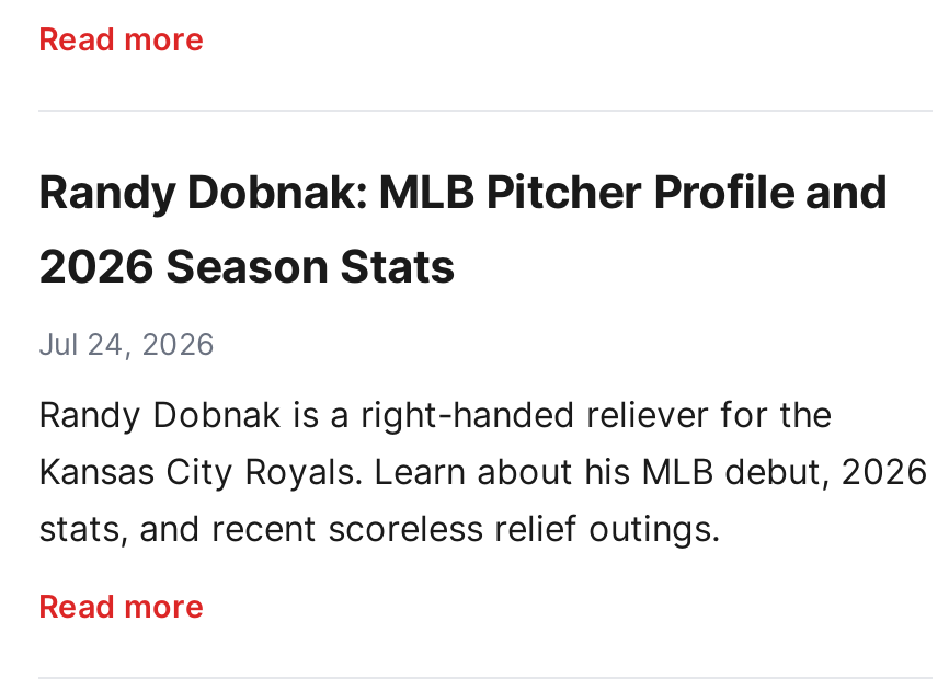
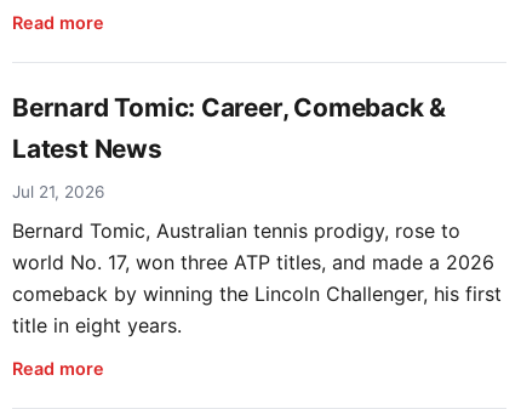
- Randy Dobnak: MLB Pitcher Profile and
- 2026 Season Stats
+ Bernard Tomic: Career, Comeback &
+ Latest News

- Jul 24, 2026
+ Jul 21, 2026

- Randy Dobnak is a right-handed reliever for the
- Kansas City Royals. Learn about his MLB debut, 2026
- stats, and recent scoreless relief outings.
+ Bernard Tomic, Australian tennis prodigy, rose to
+ world No. 17, won three ATP titles, and made a 2026
+ comeback by winning the Lincoln Challenger, his first
+ title in eight years.
